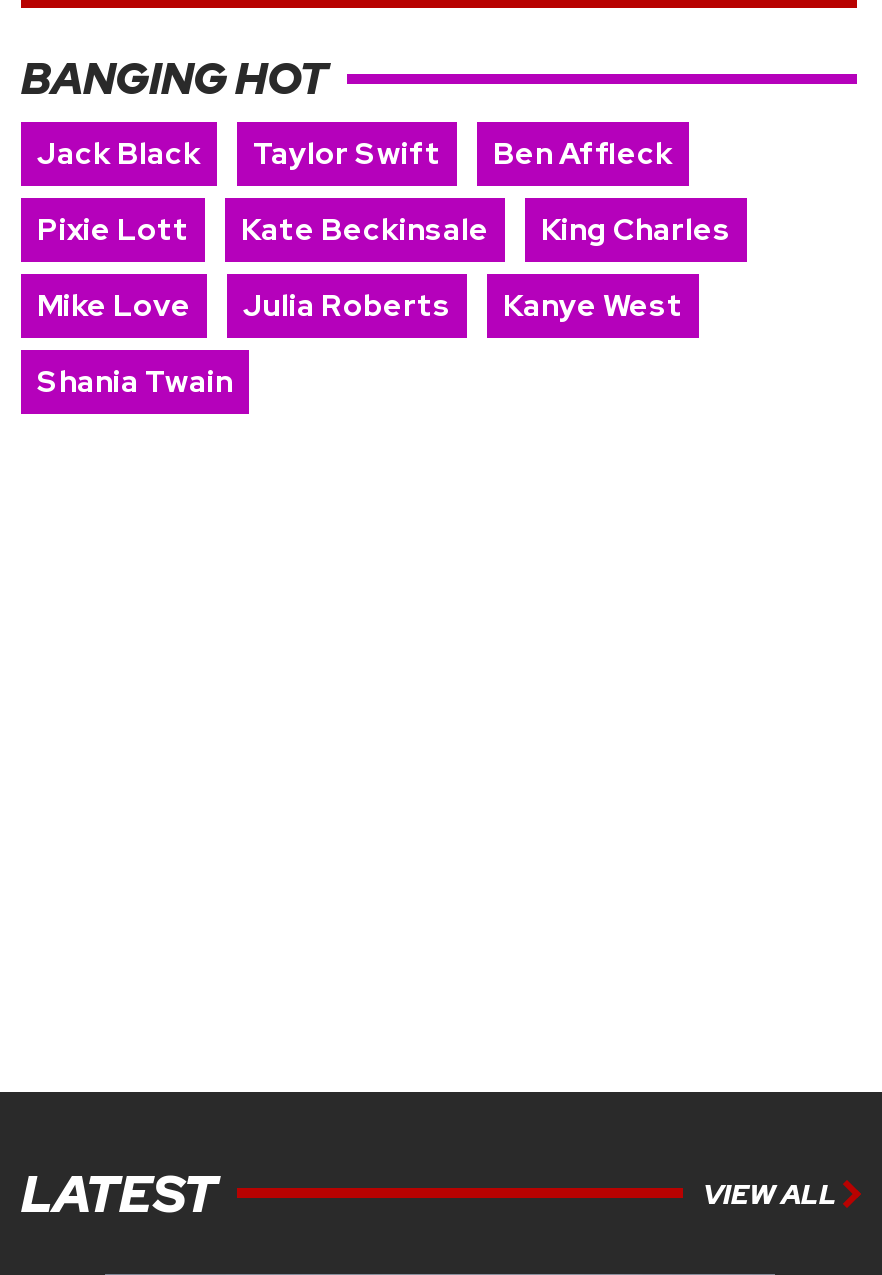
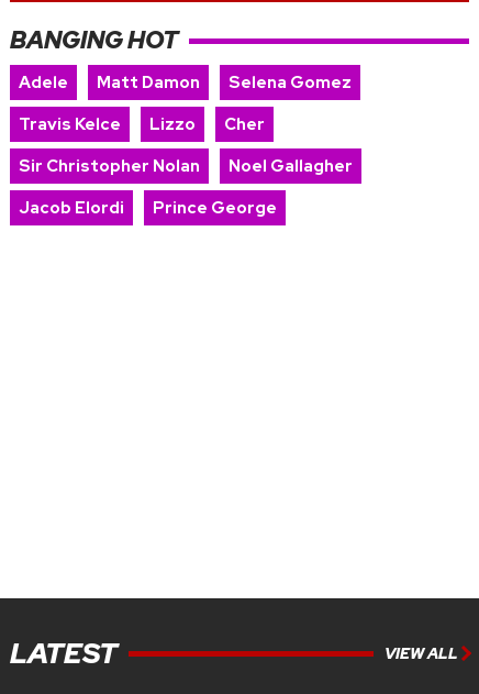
- Jack Black
- Taylor Swift
- Ben Affleck
+ Adele
+ Matt Damon
+ Selena Gomez

- Pixie Lott
- Kate Beckinsale
- King Charles
+ Travis Kelce
+ Lizzo
+ Cher

- Mike Love
- Julia Roberts
- Kanye West
+ Sir Christopher Nolan
+ Noel Gallagher

- Shania Twain
+ Jacob Elordi
+ Prince George
